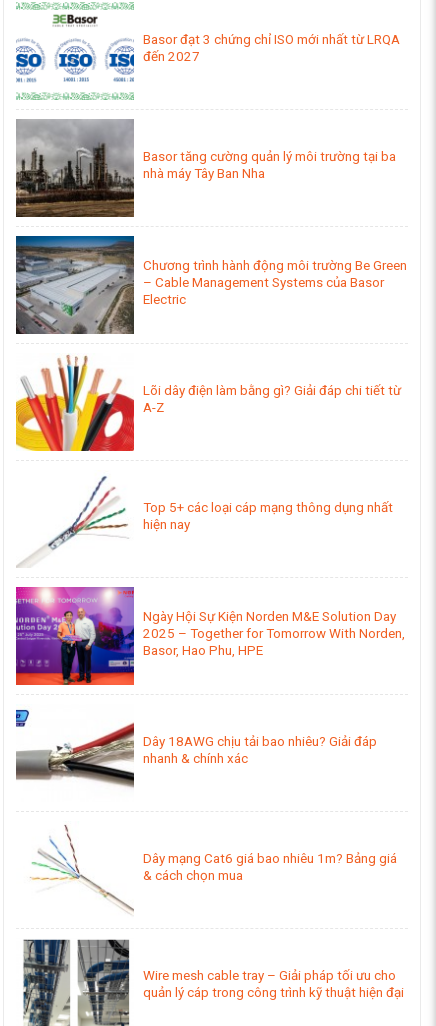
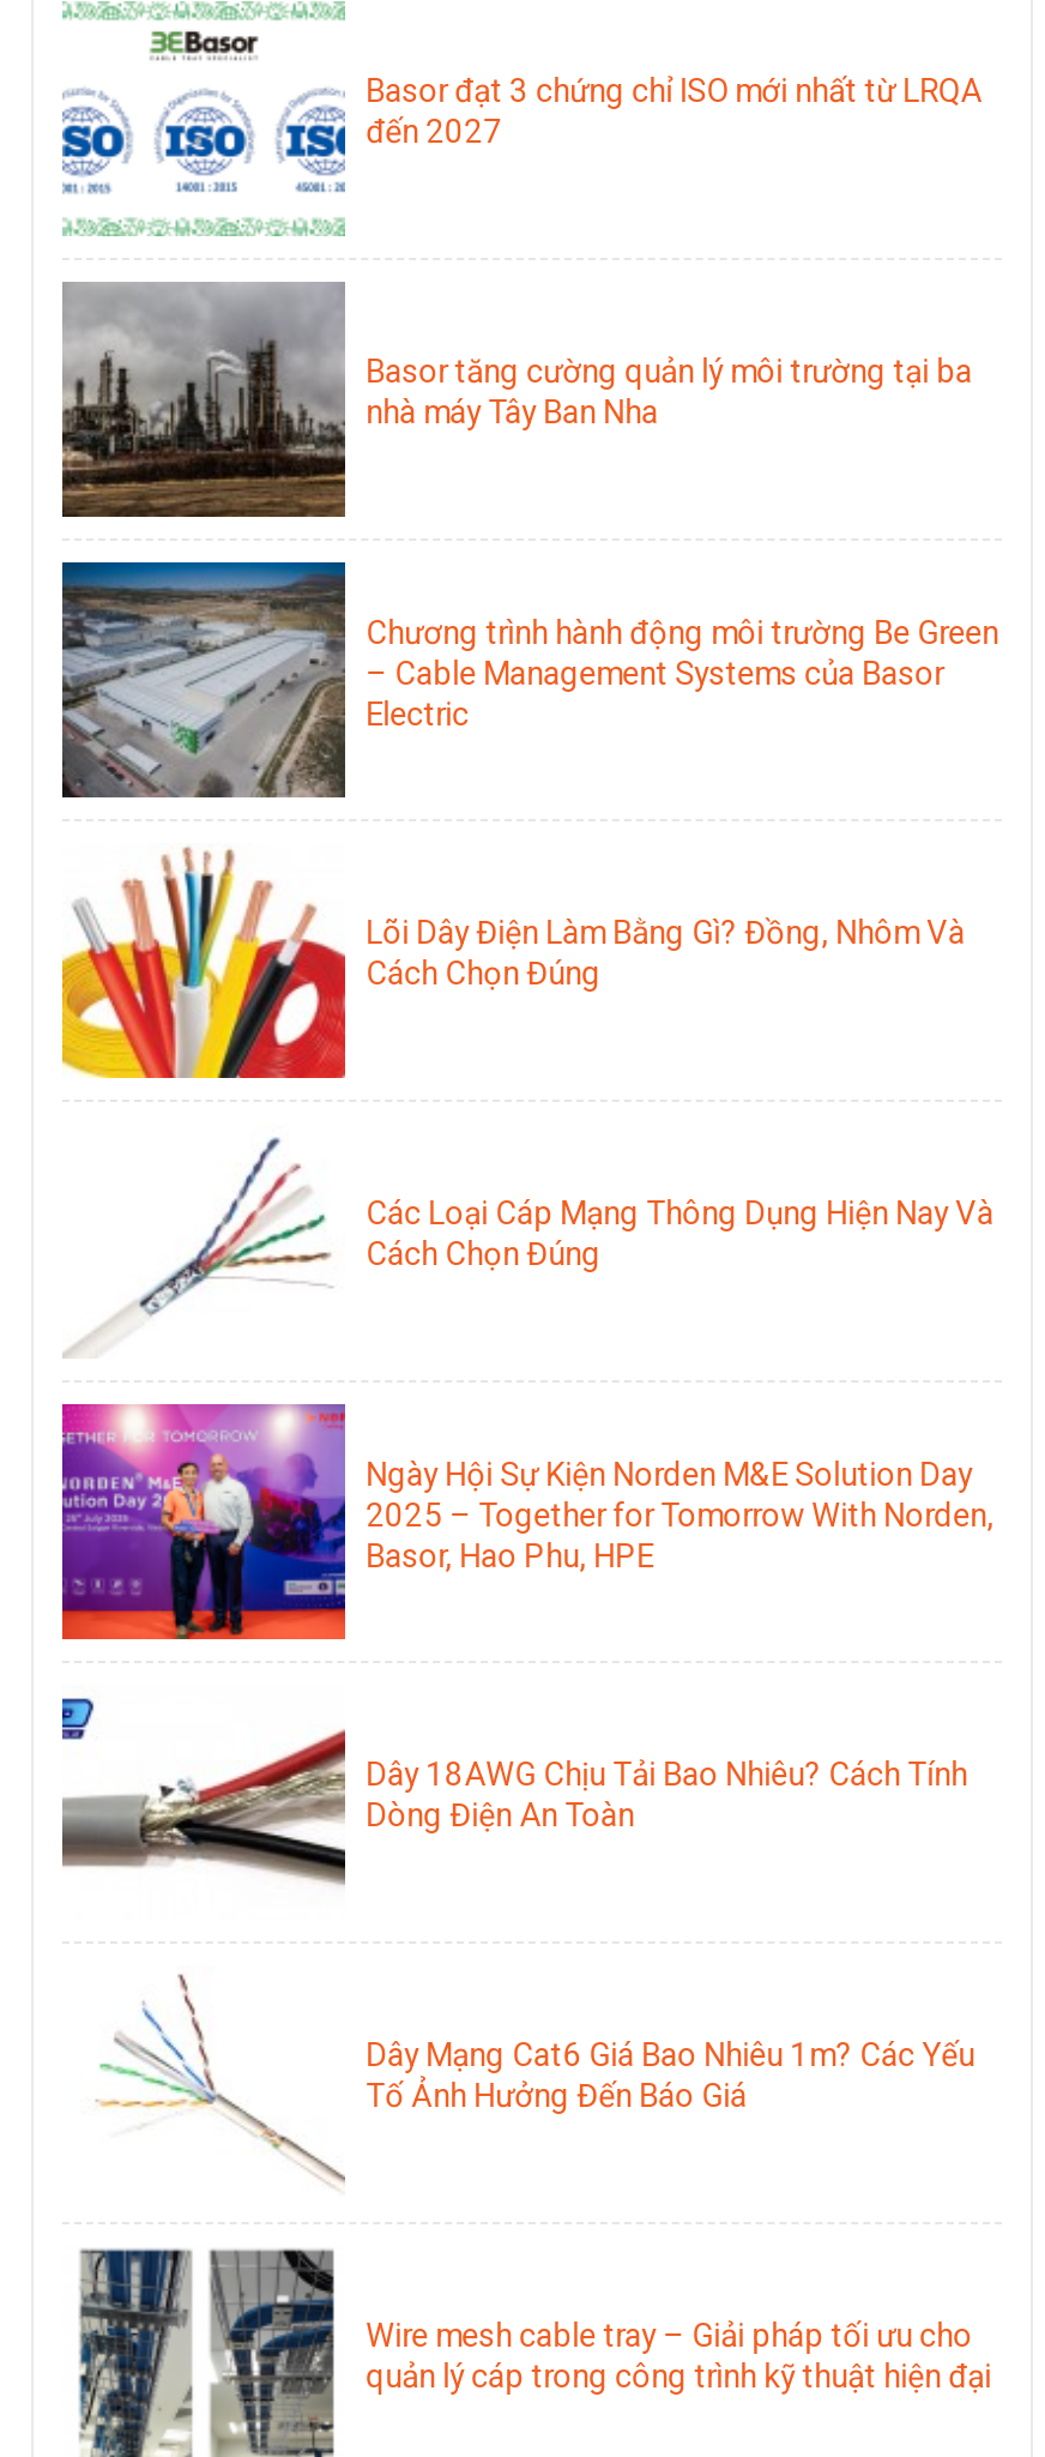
- Lõi dây điện làm bằng gì? Giải đáp chi tiết từ
- A-Z
+ Lõi Dây Điện Làm Bằng Gì? Đồng, Nhôm Và
+ Cách Chọn Đúng

- Top 5+ các loại cáp mạng thông dụng nhất
- hiện nay
+ Các Loại Cáp Mạng Thông Dụng Hiện Nay Và
+ Cách Chọn Đúng

- Dây 18AWG chịu tải bao nhiêu? Giải đáp
- nhanh & chính xác
+ Dây 18AWG Chịu Tải Bao Nhiêu? Cách Tính
+ Dòng Điện An Toàn

- Dây mạng Cat6 giá bao nhiêu 1m? Bảng giá
- & cách chọn mua
+ Dây Mạng Cat6 Giá Bao Nhiêu 1m? Các Yếu
+ Tố Ảnh Hưởng Đến Báo Giá
